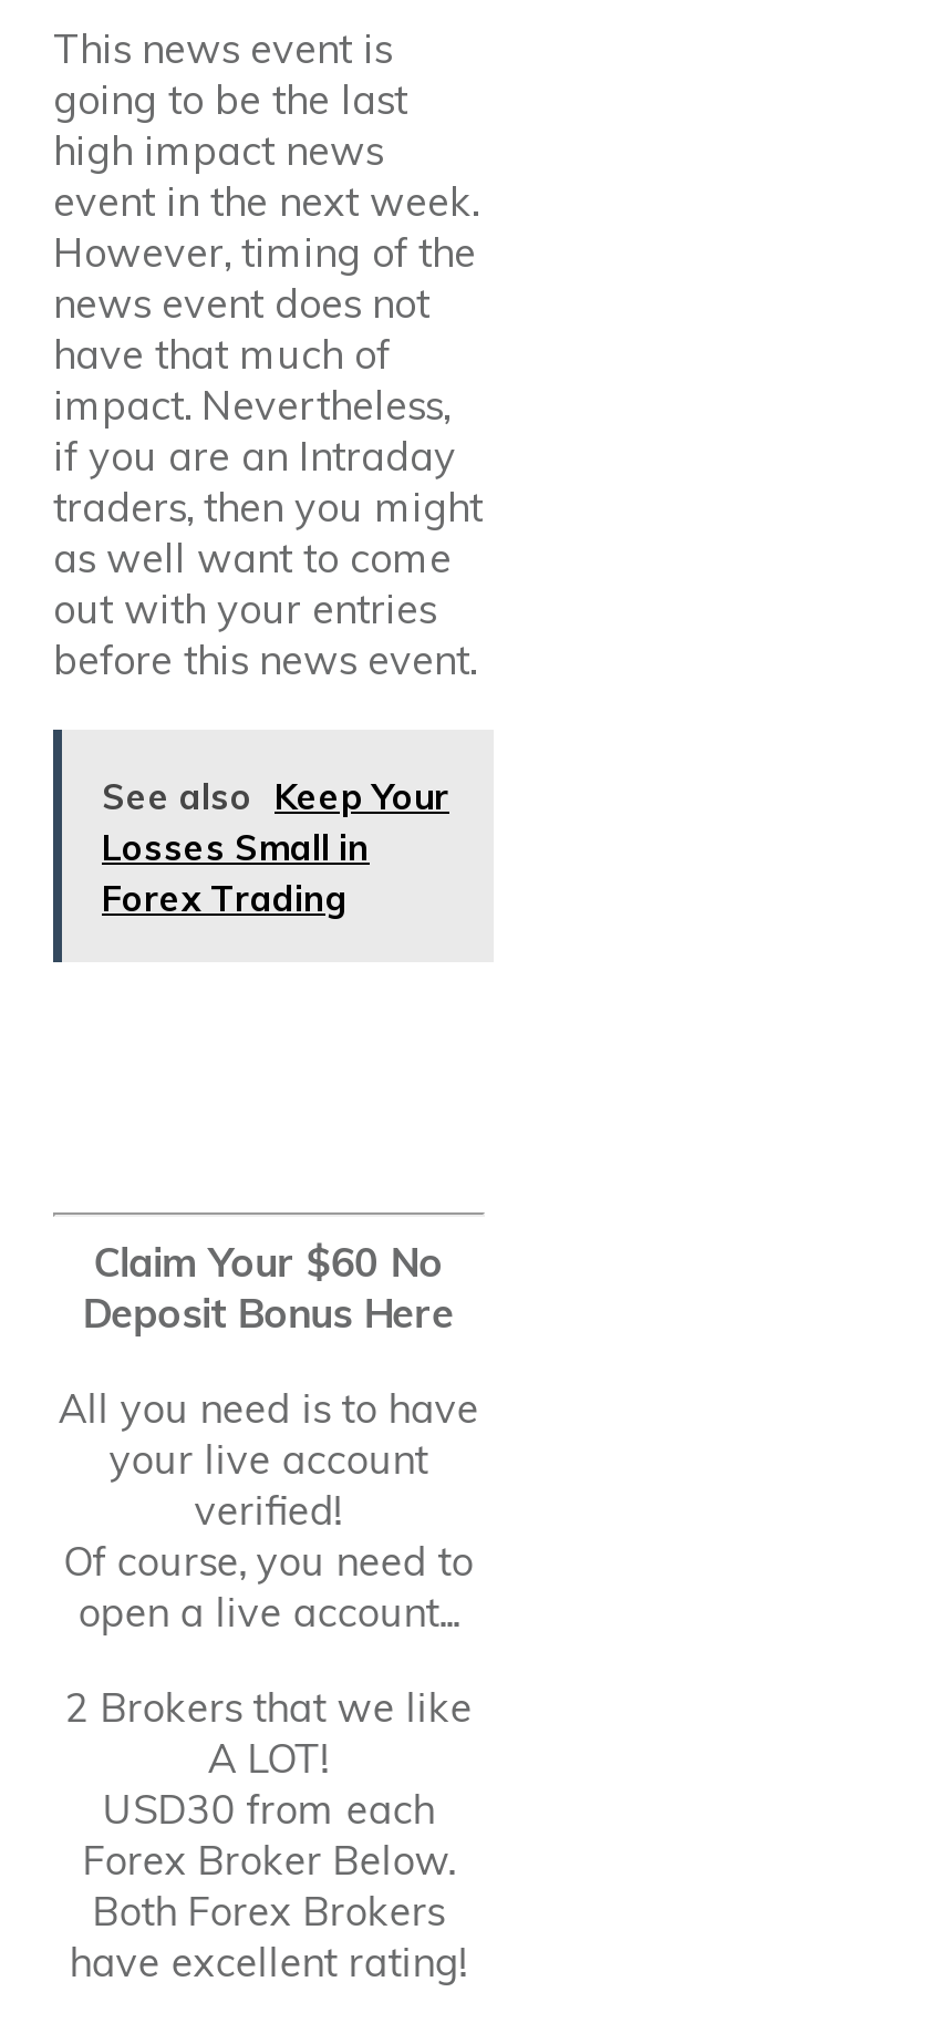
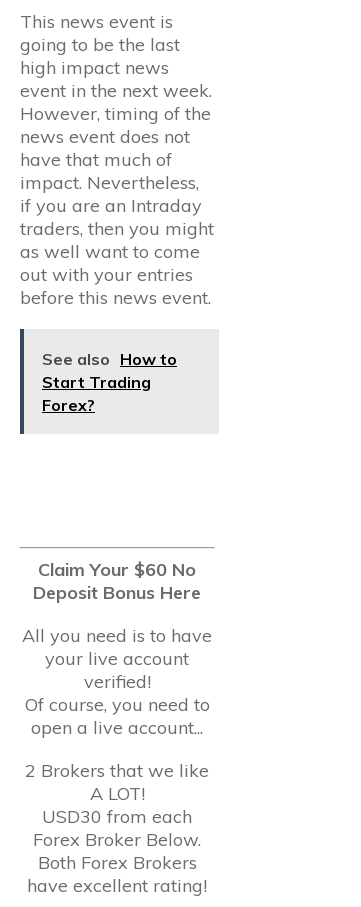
- See also Keep Your
- Losses Small in
- Forex Trading
+ See also How to
+ Start Trading
+ Forex?
